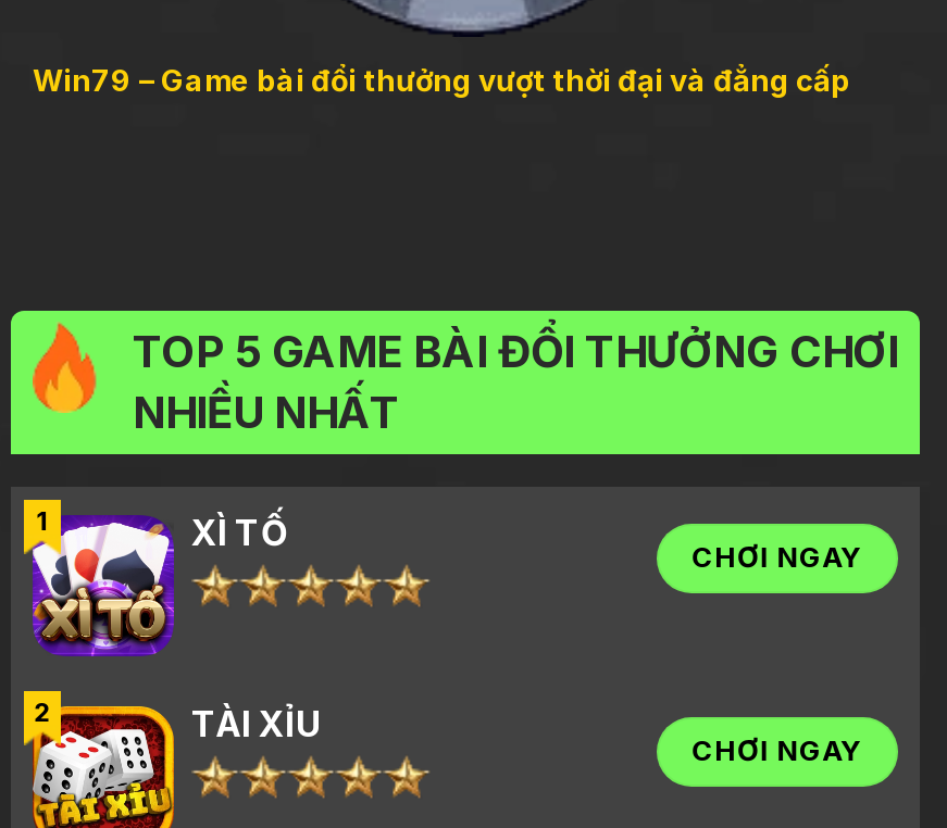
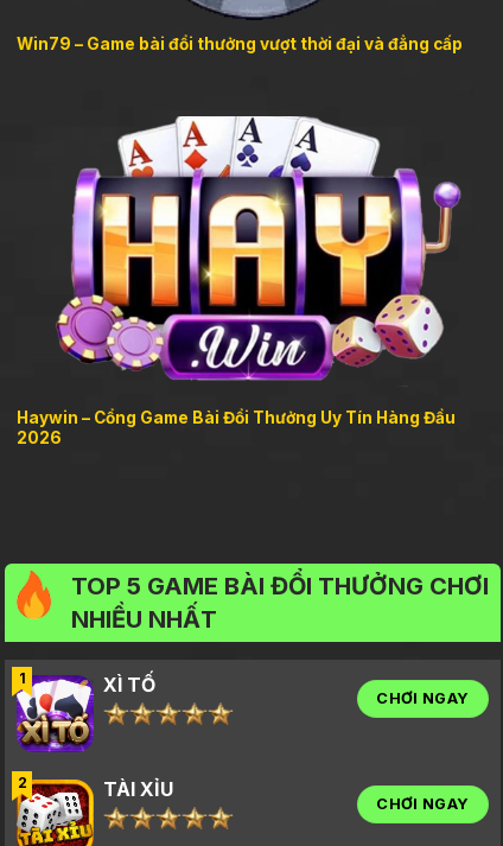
+ [image]
+ Haywin – Cổng Game Bài Đổi Thưởng Uy Tín Hàng Đầu
+ 2026
